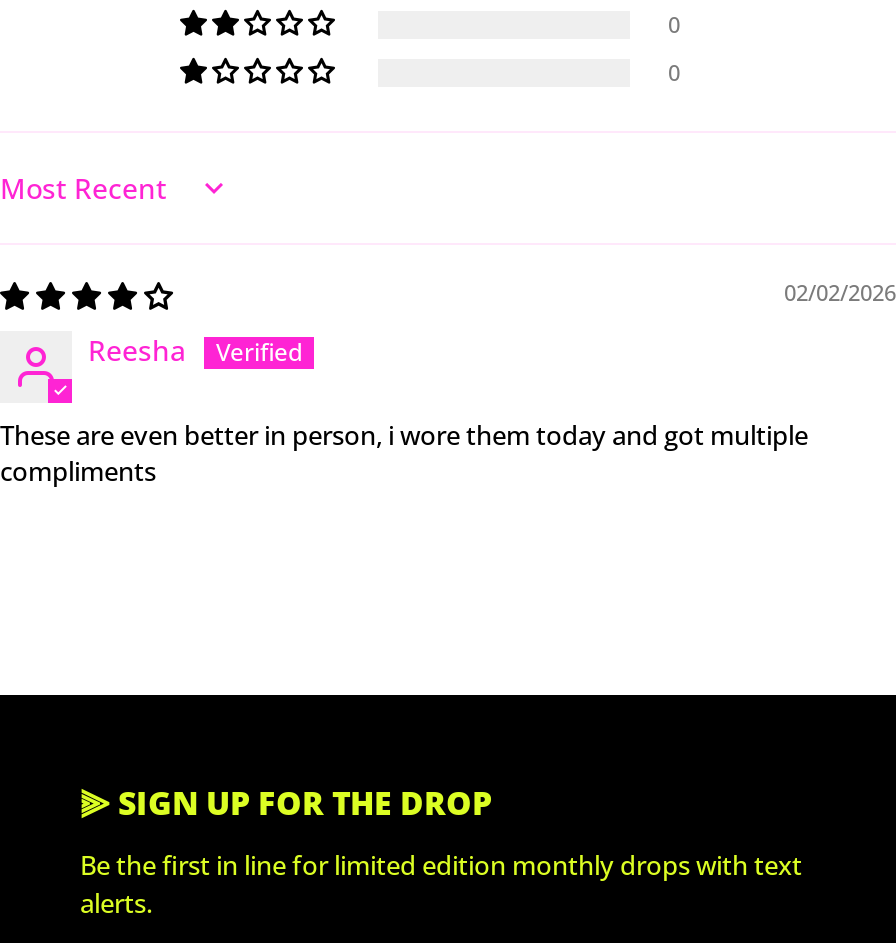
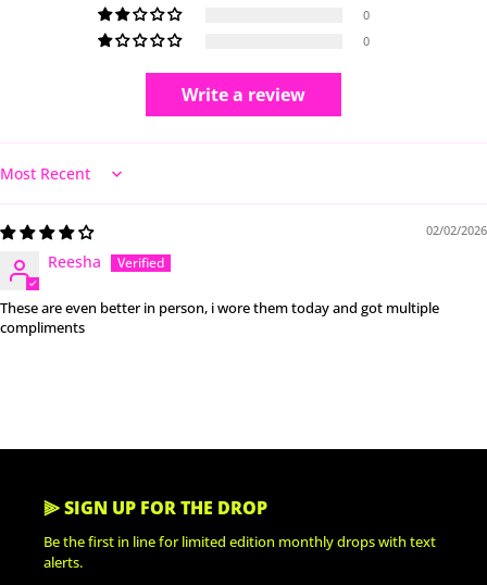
+ Write a review
